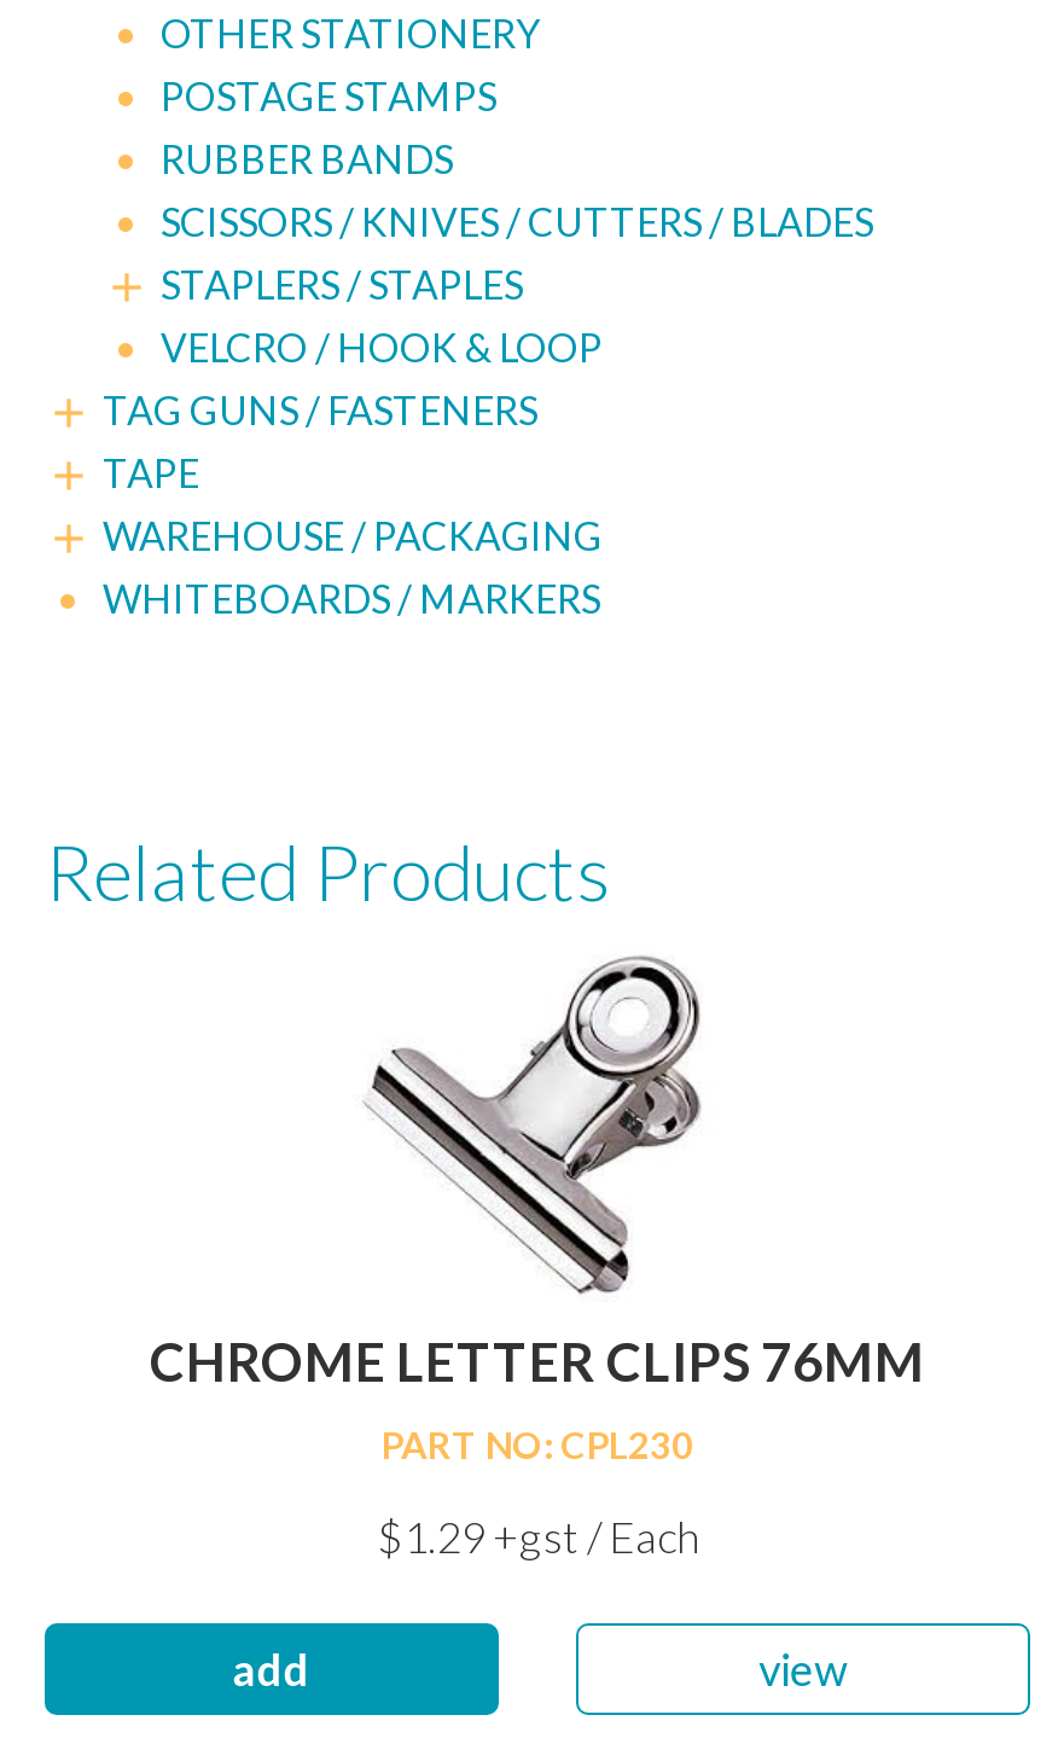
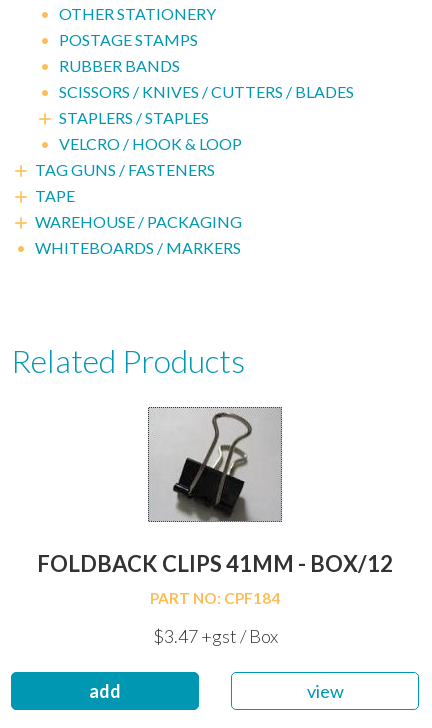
- [image]
- CHROME LETTER CLIPS 76MM
- PART NO: CPL230
+ [image]
+ FOLDBACK CLIPS 41MM - BOX/12
+ PART NO: CPF184

- $1.29 +gst / Each
+ $3.47 +gst / Box
